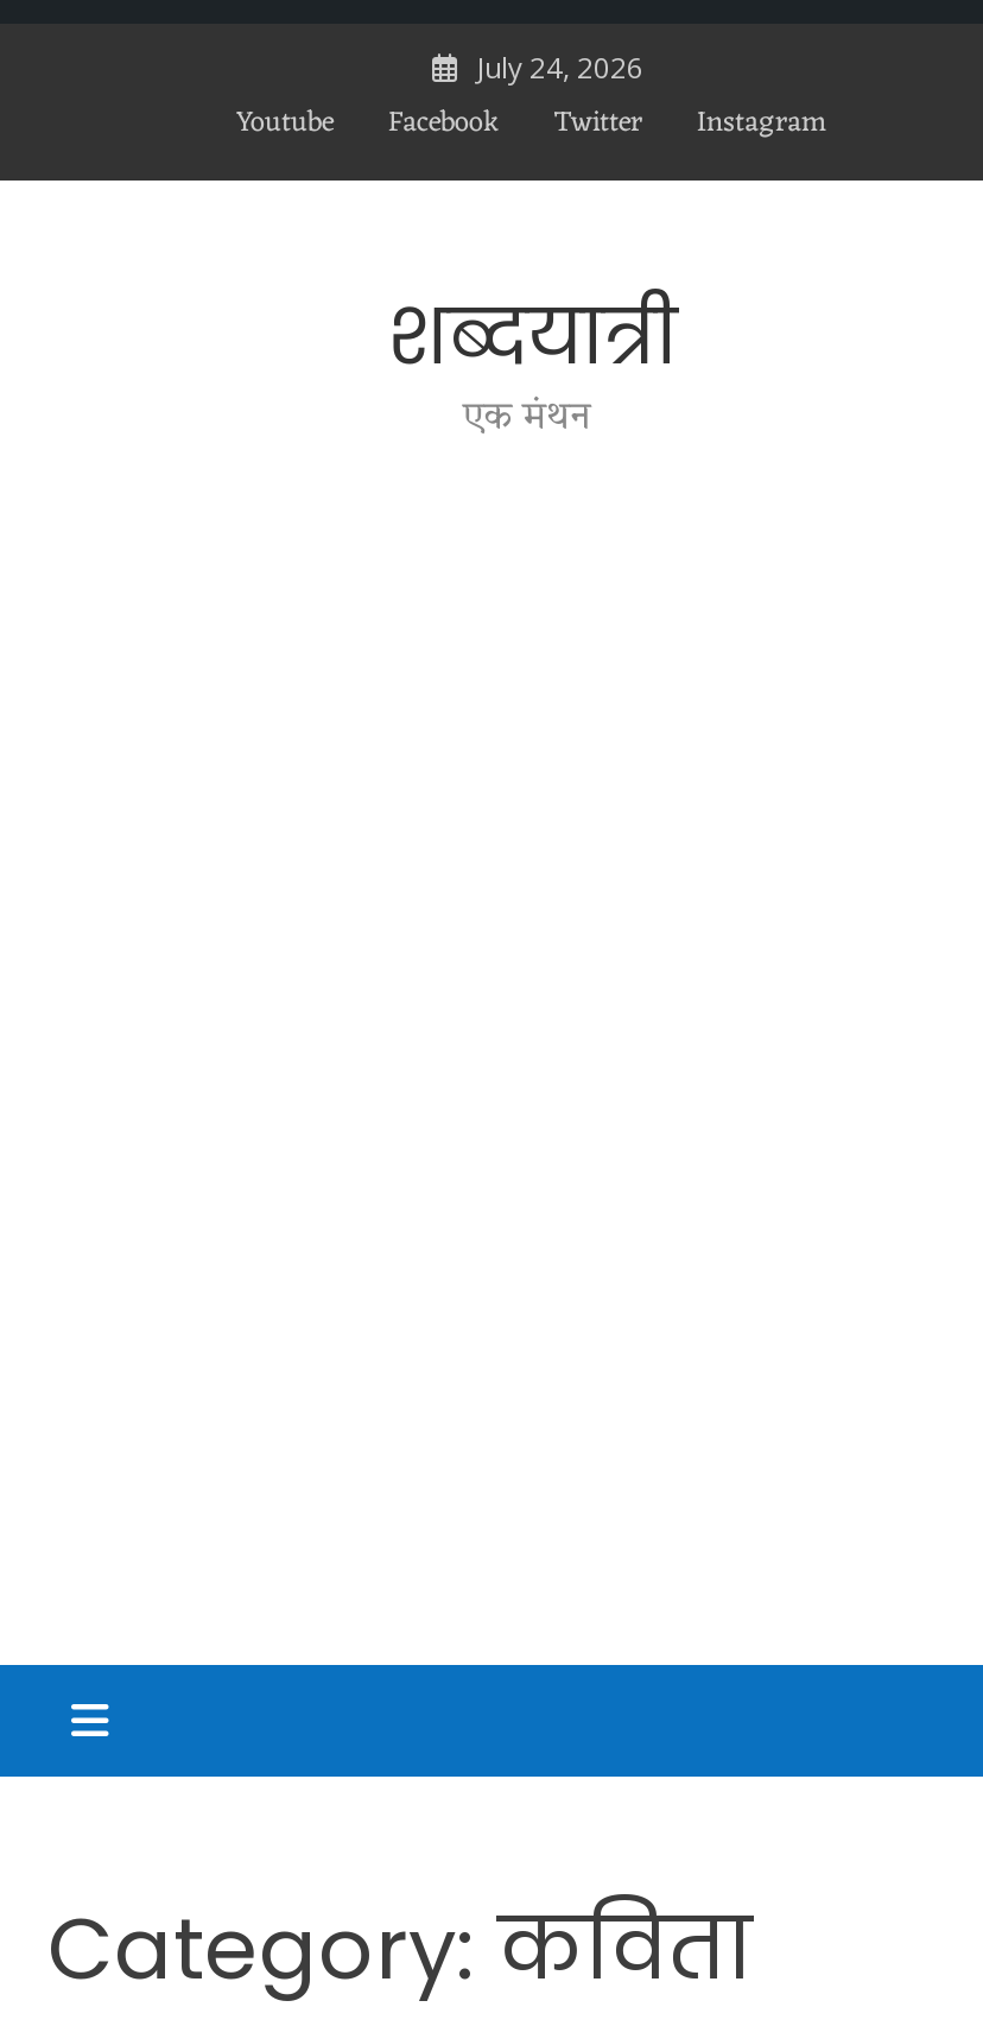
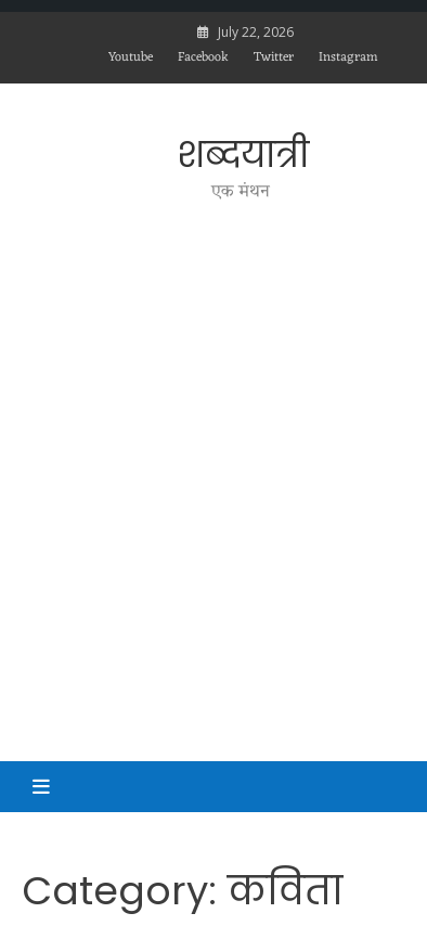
- July 24, 2026
+ July 22, 2026
